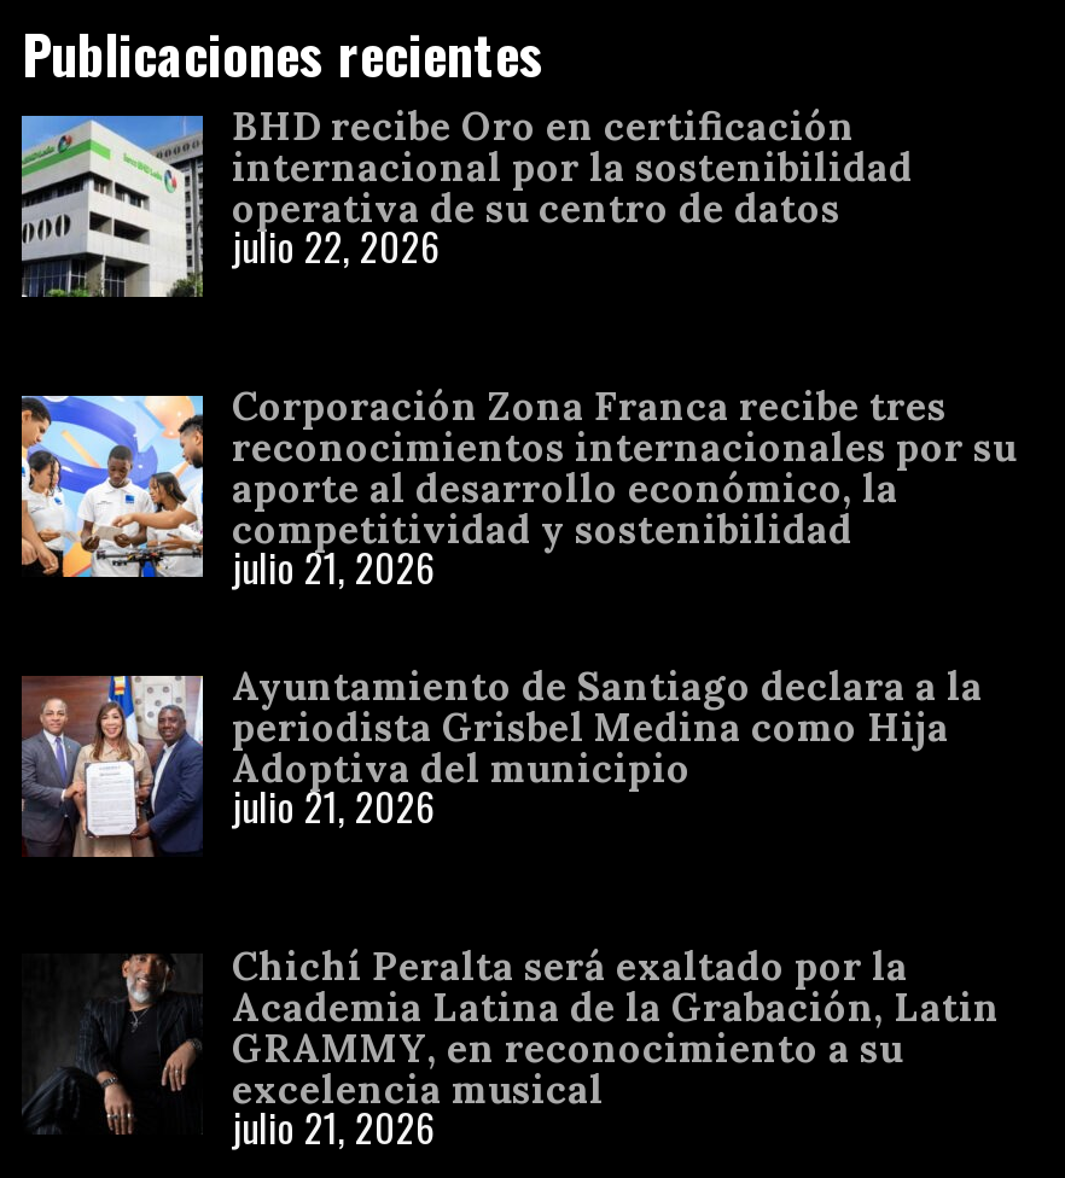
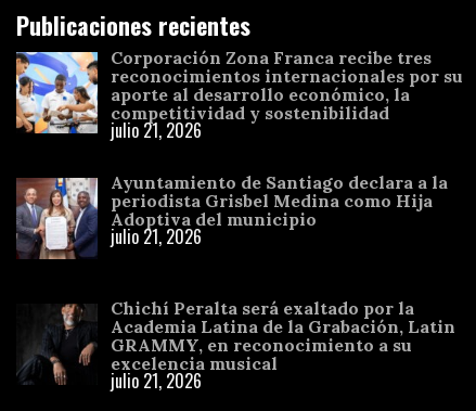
- [image]
- BHD recibe Oro en certificación
- internacional por la sostenibilidad
- operativa de su centro de datos
- julio 22, 2026
